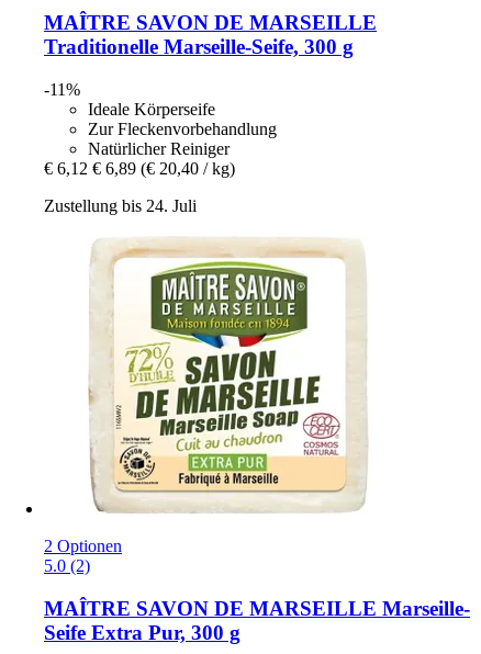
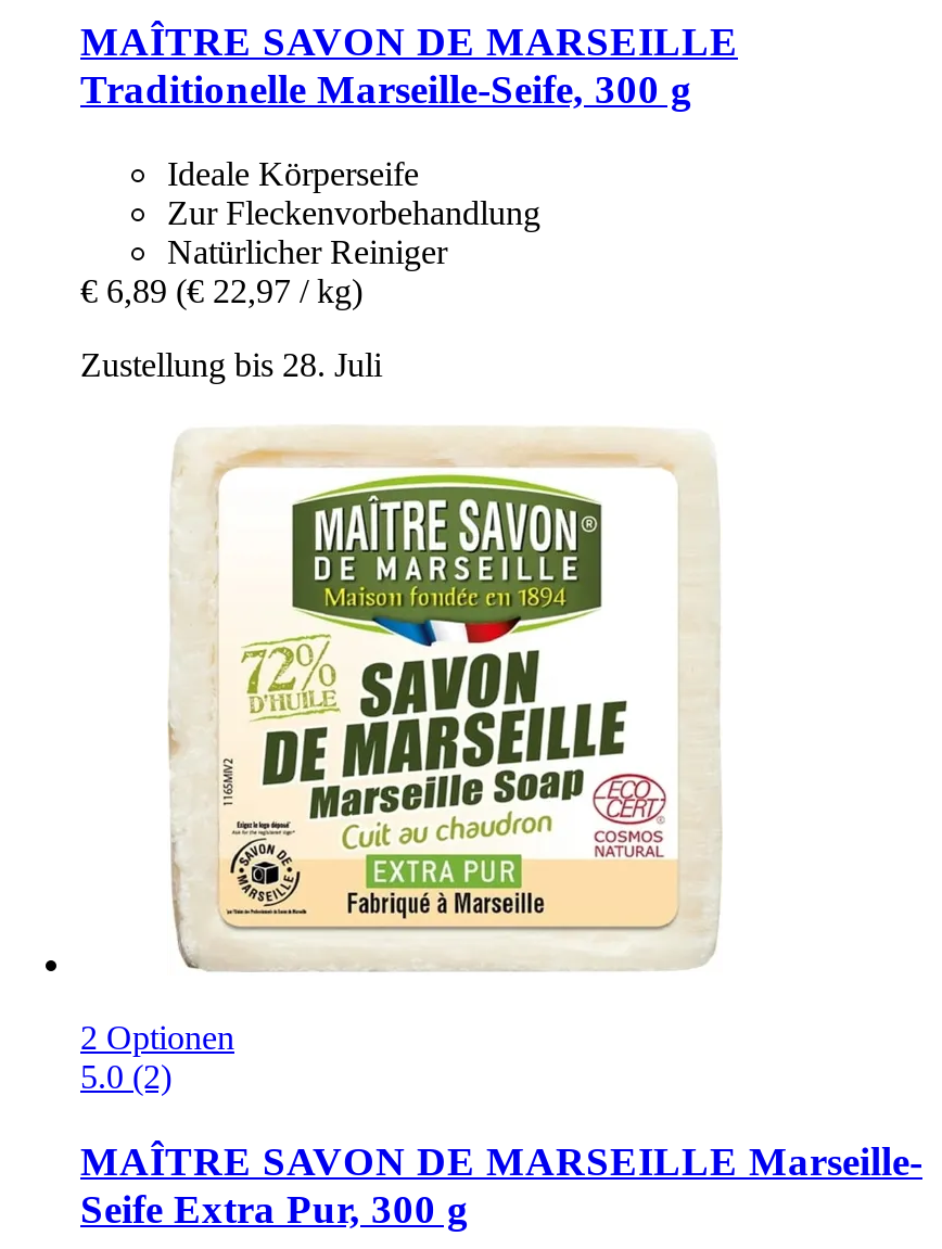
- -11%

- € 6,12 € 6,89 (€ 20,40 / kg)
+ € 6,89 (€ 22,97 / kg)

- Zustellung bis 24. Juli
+ Zustellung bis 28. Juli
